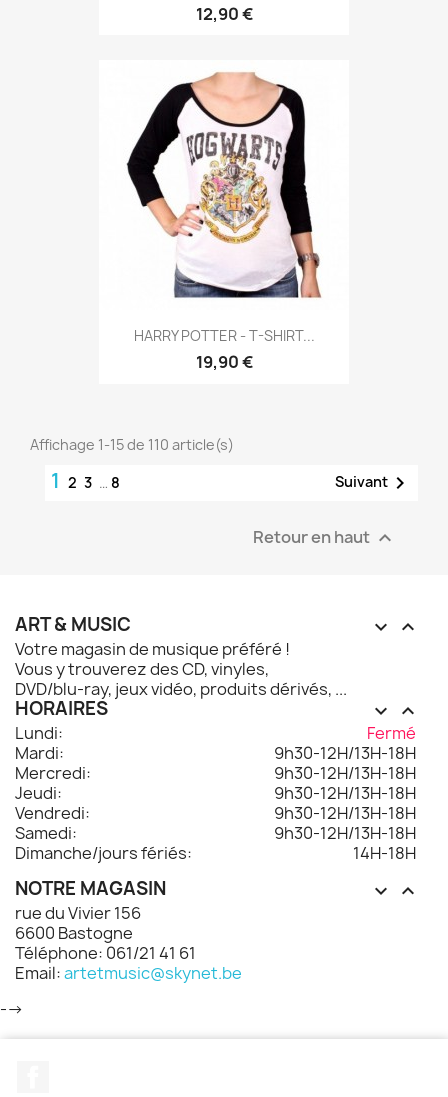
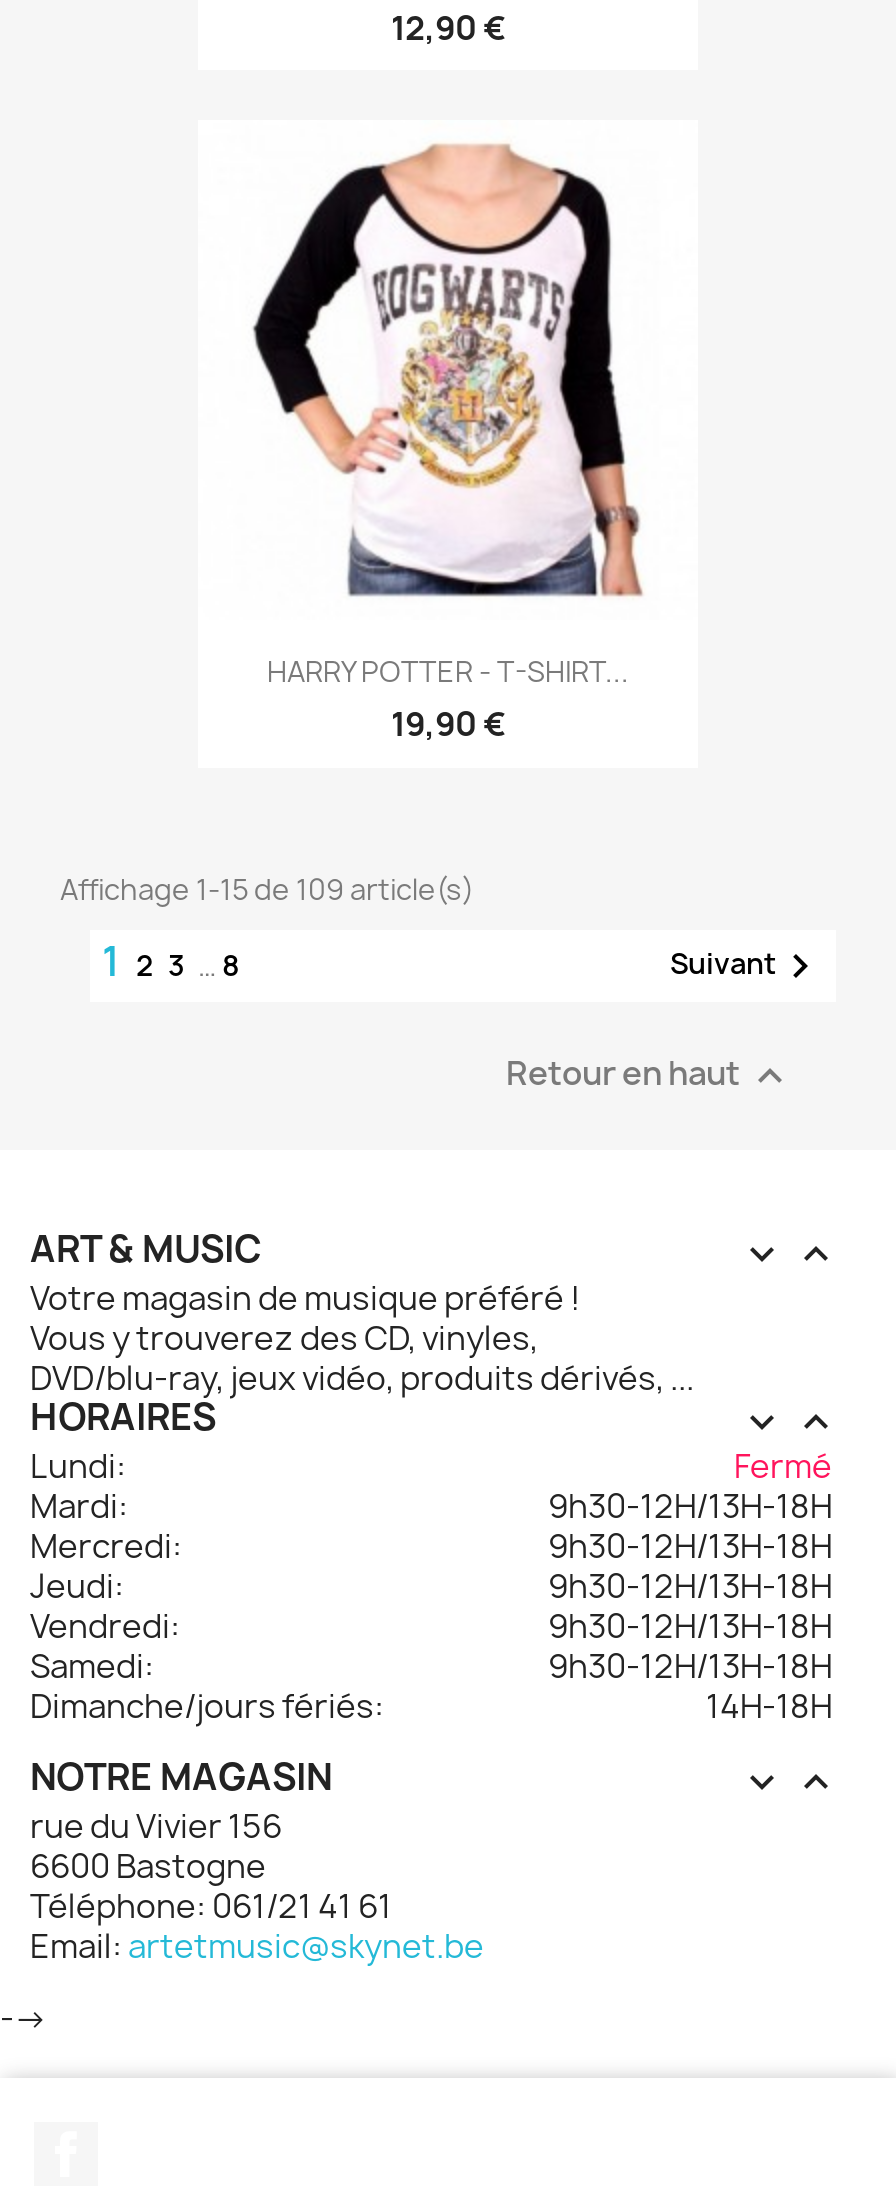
- Affichage 1-15 de 110 article(s)
+ Affichage 1-15 de 109 article(s)
